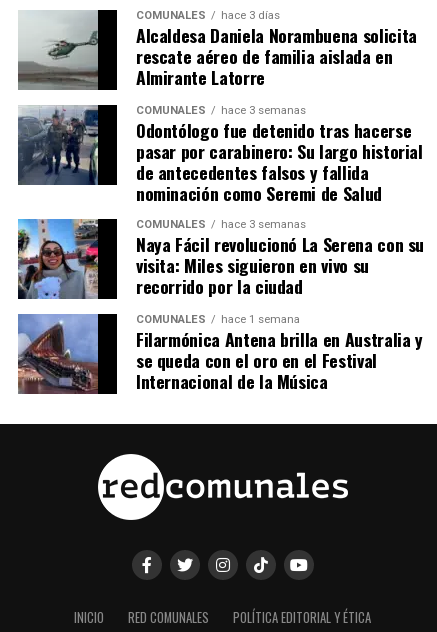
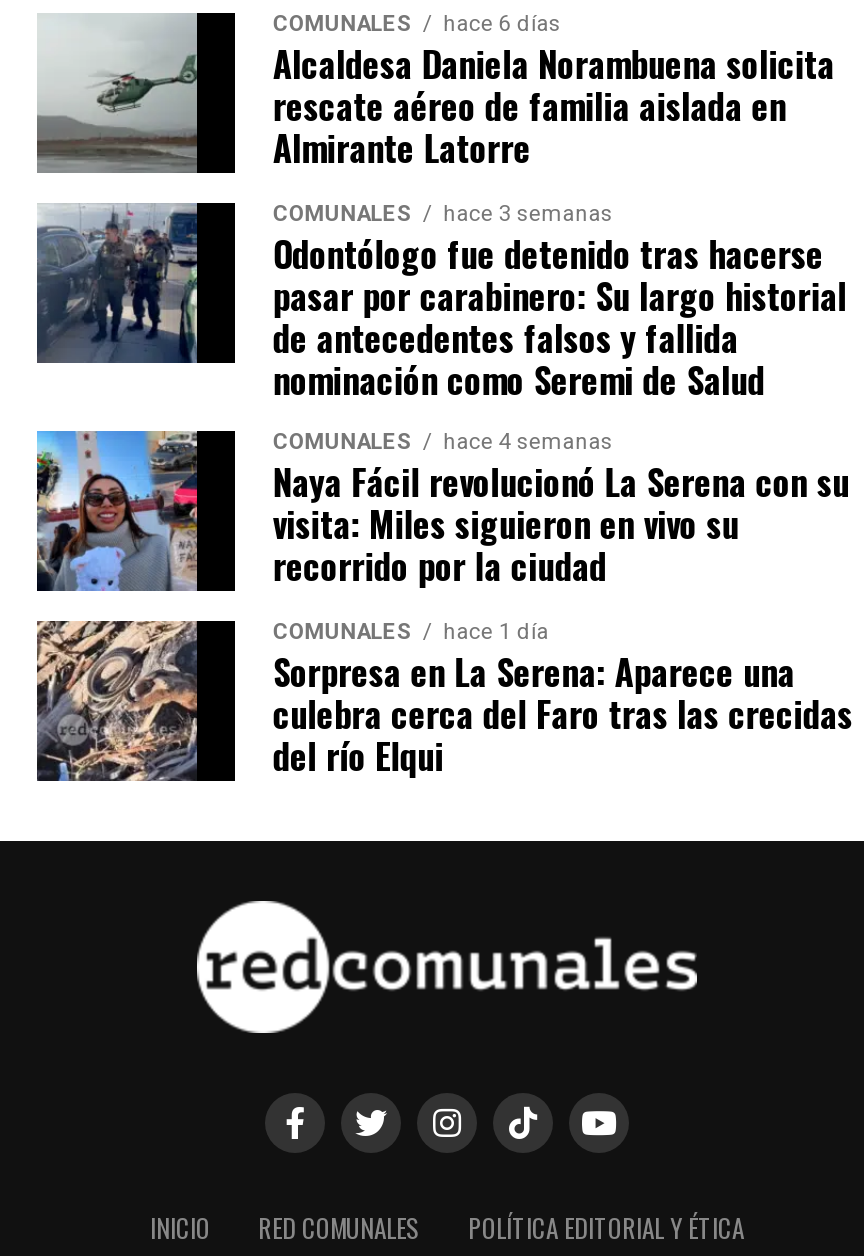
- COMUNALES hace 3 días
+ COMUNALES hace 6 días

- COMUNALES hace 3 semanas
+ COMUNALES hace 4 semanas

- [image]
- hace 1 semana
- Filarmónica Antena brilla en Australia y
- se queda con el oro en el Festival
- Internacional de la Música
+ [image]
+ hace 1 día
+ Sorpresa en La Serena: Aparece una
+ culebra cerca del Faro tras las crecidas
+ del río Elqui
